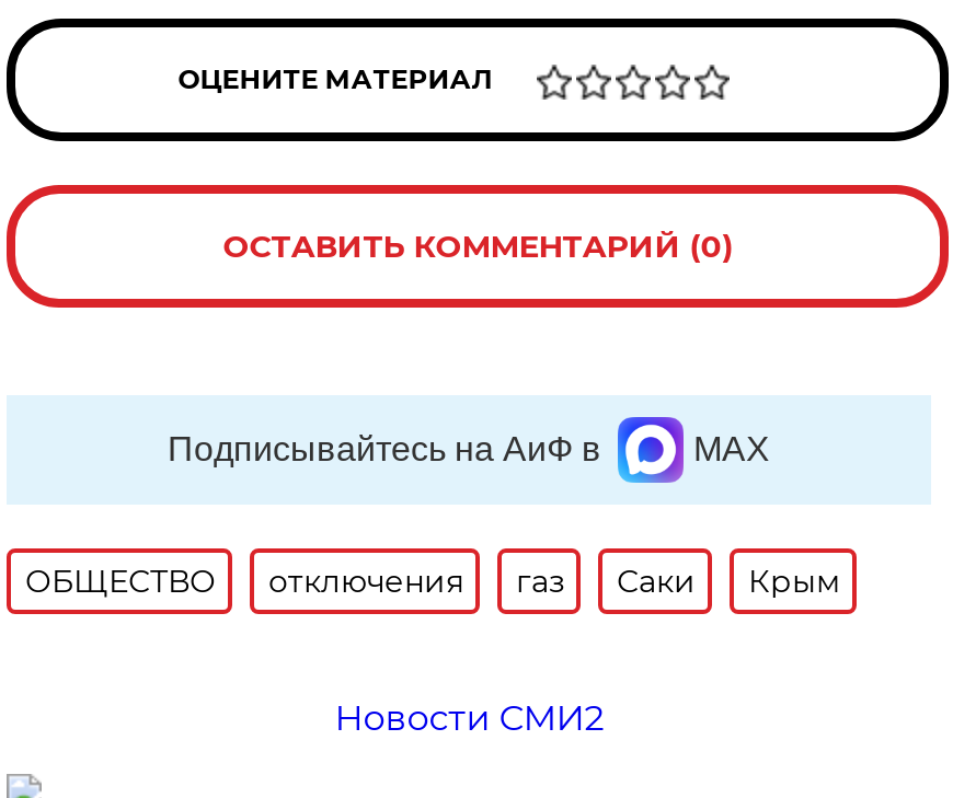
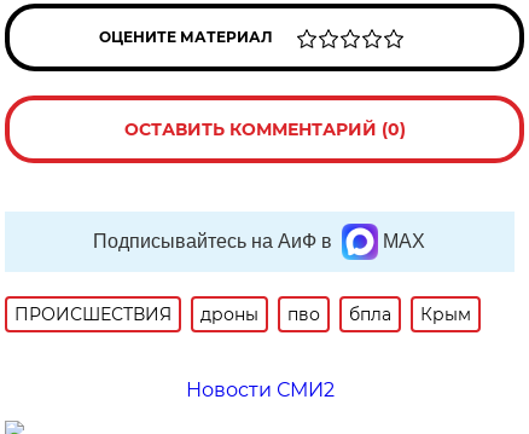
- ОБЩЕСТВО
- отключения
- газ
- Саки
+ ПРОИСШЕСТВИЯ
+ дроны
+ пво
+ бпла
